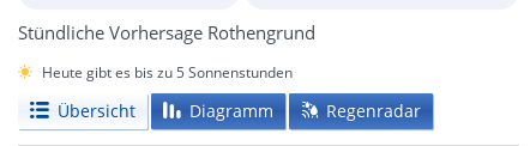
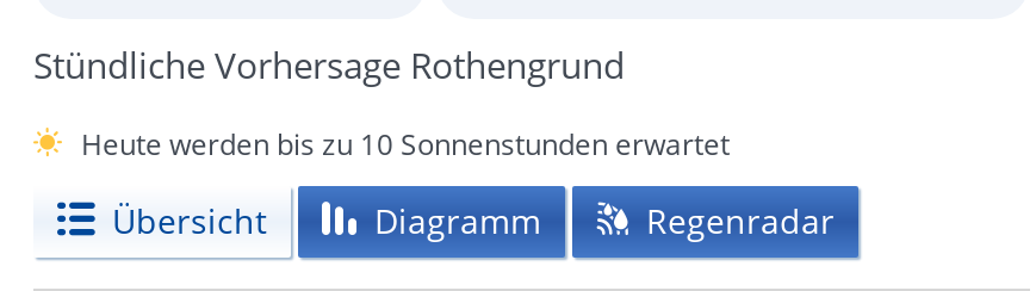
- Heute gibt es bis zu 5 Sonnenstunden
+ Heute werden bis zu 10 Sonnenstunden erwartet
